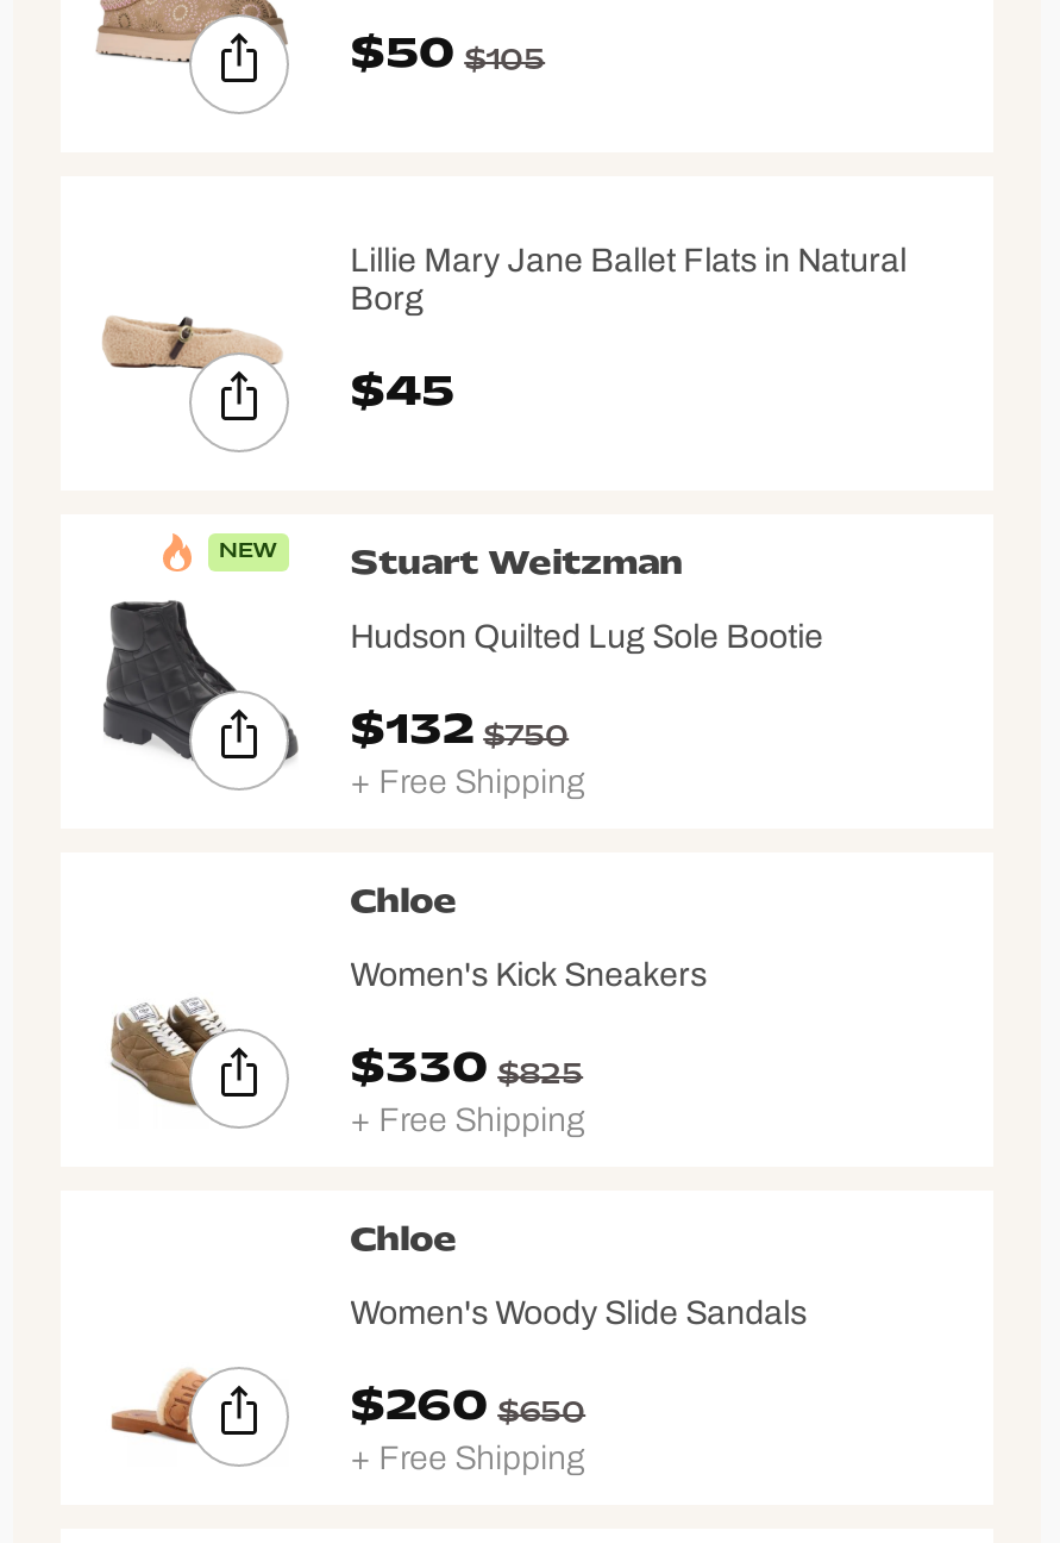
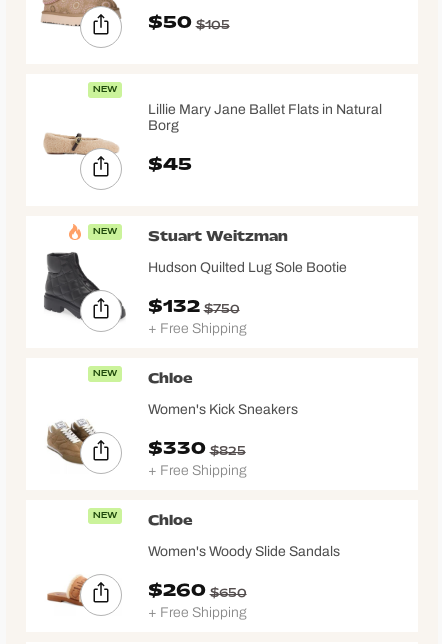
+ NEW

+ NEW

+ NEW
